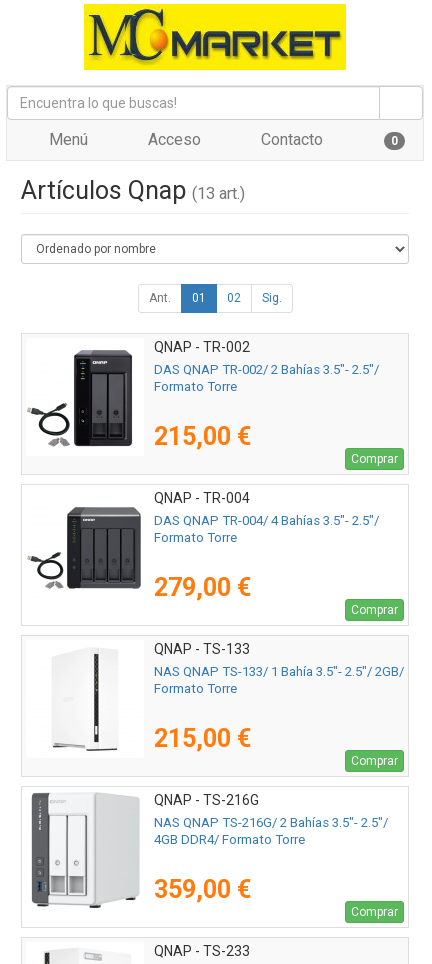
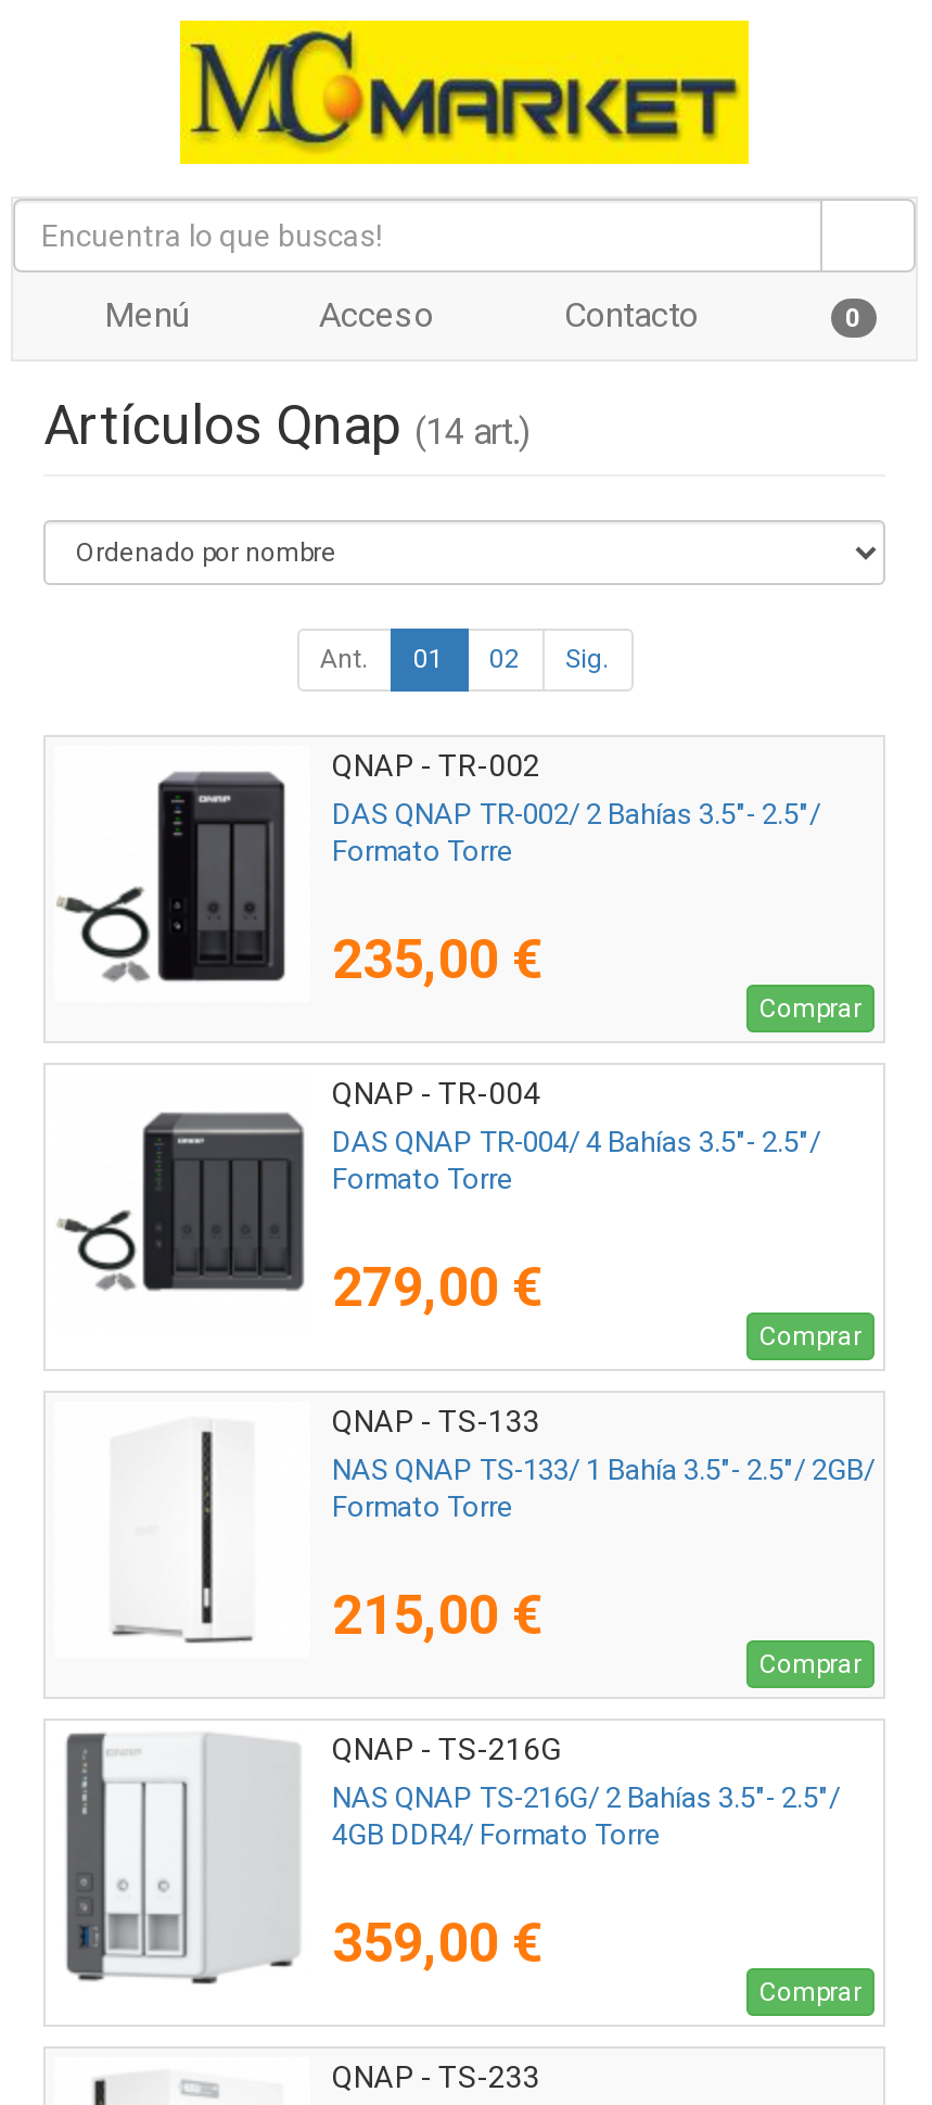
- Artículos Qnap (13 art.)
+ Artículos Qnap (14 art.)

- 215,00 €
+ 235,00 €
